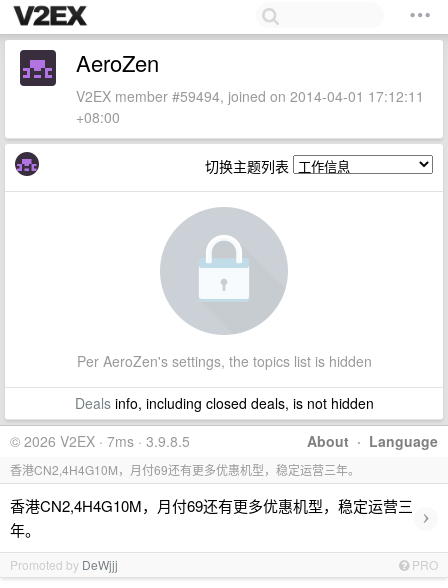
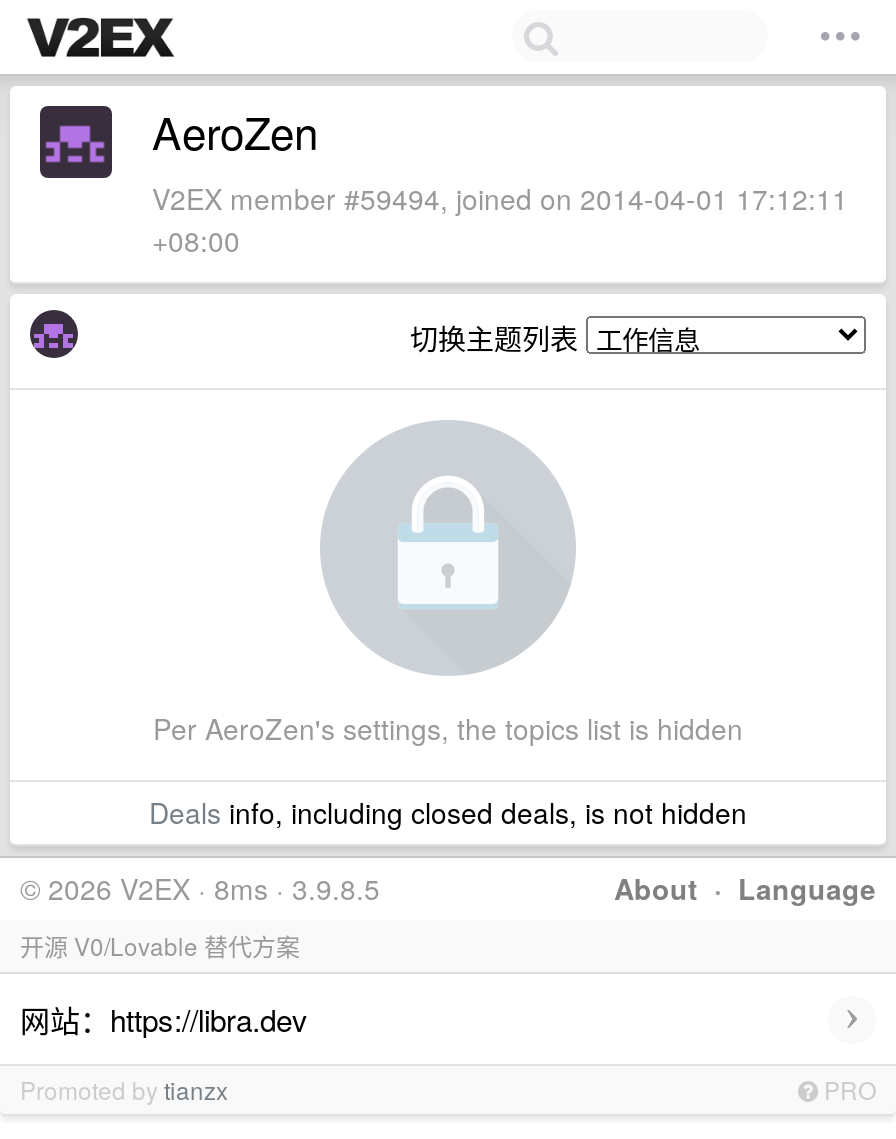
- © 2026 V2EX · 7ms · 3.9.8.5
+ © 2026 V2EX · 8ms · 3.9.8.5

- 香港CN2,4H4G10M，月付69还有更多优惠机型，稳定运营三年。
+ 开源 V0/Lovable 替代方案

- 香港CN2,4H4G10M，月付69还有更多优惠机型，稳定运营三
- 年。
+ 网站：https://libra.dev

- Promoted by DeWjjj
+ Promoted by tianzx
